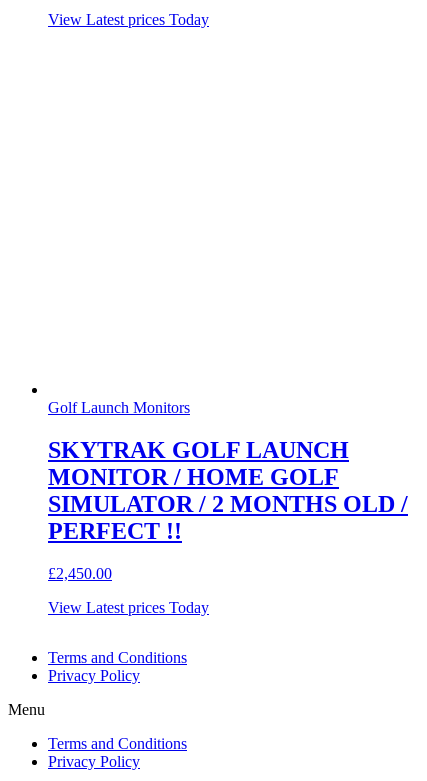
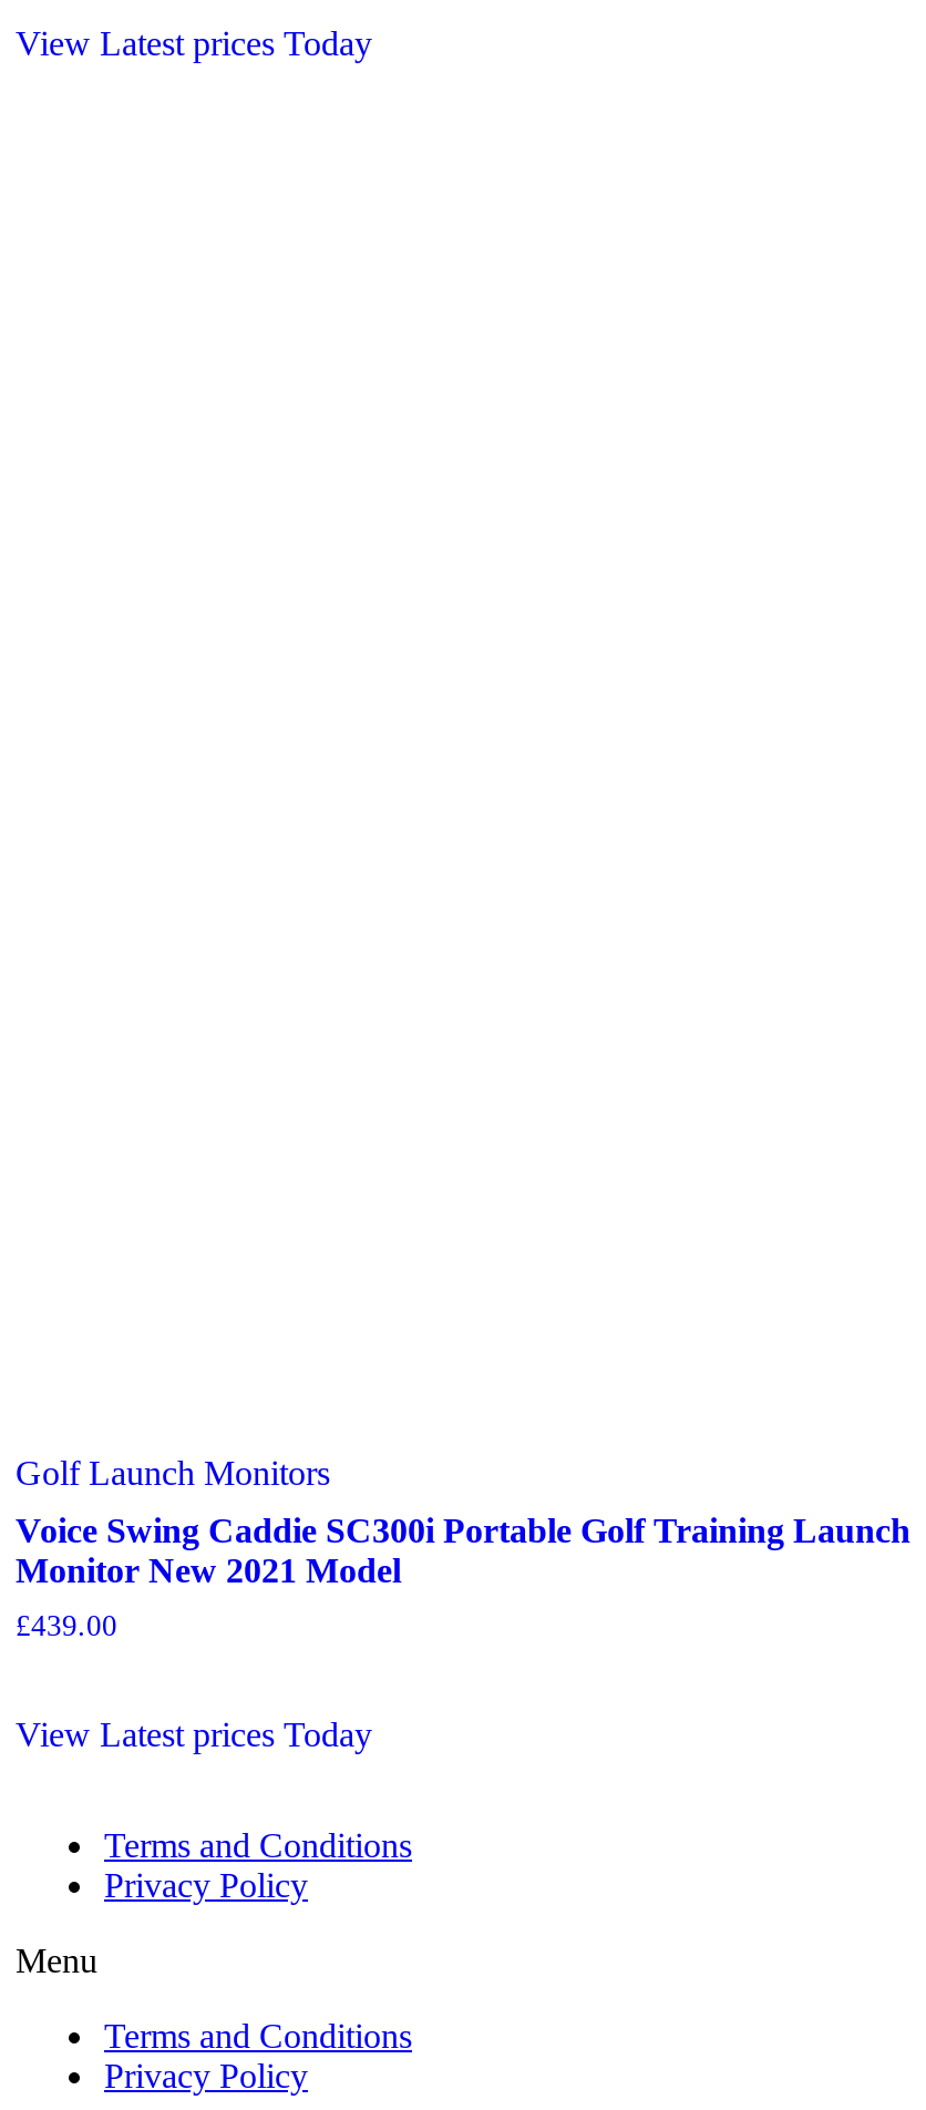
moved down: Golf Launch Monitors

- SKYTRAK GOLF LAUNCH
- MONITOR / HOME GOLF
- SIMULATOR / 2 MONTHS OLD /
- PERFECT !!
+ Voice Swing Caddie SC300i Portable Golf Training Launch
+ Monitor New 2021 Model

- £2,450.00
+ £439.00
